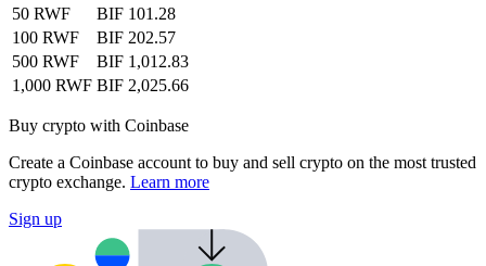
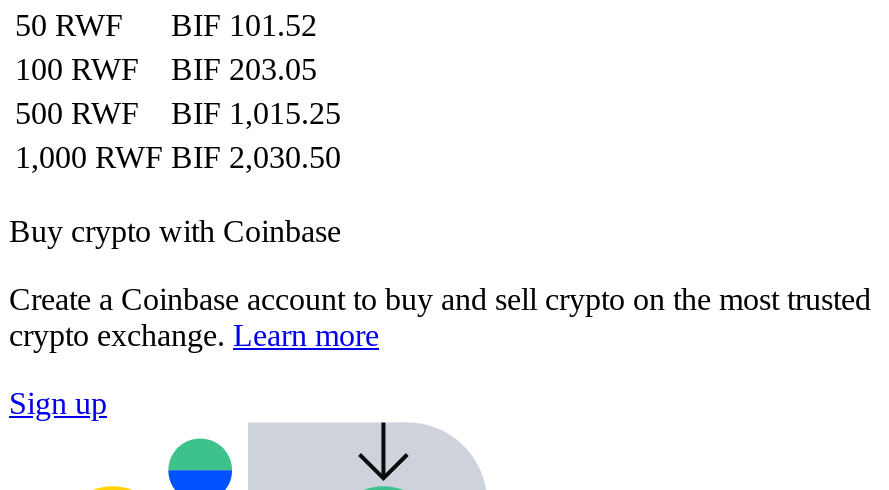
- 50 RWF BIF 101.28
+ 50 RWF BIF 101.52

- 100 RWF BIF 202.57
+ 100 RWF BIF 203.05

- 500 RWF BIF 1,012.83
+ 500 RWF BIF 1,015.25

- 1,000 RWF BIF 2,025.66
+ 1,000 RWF BIF 2,030.50
